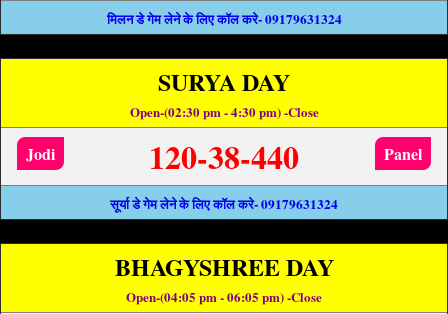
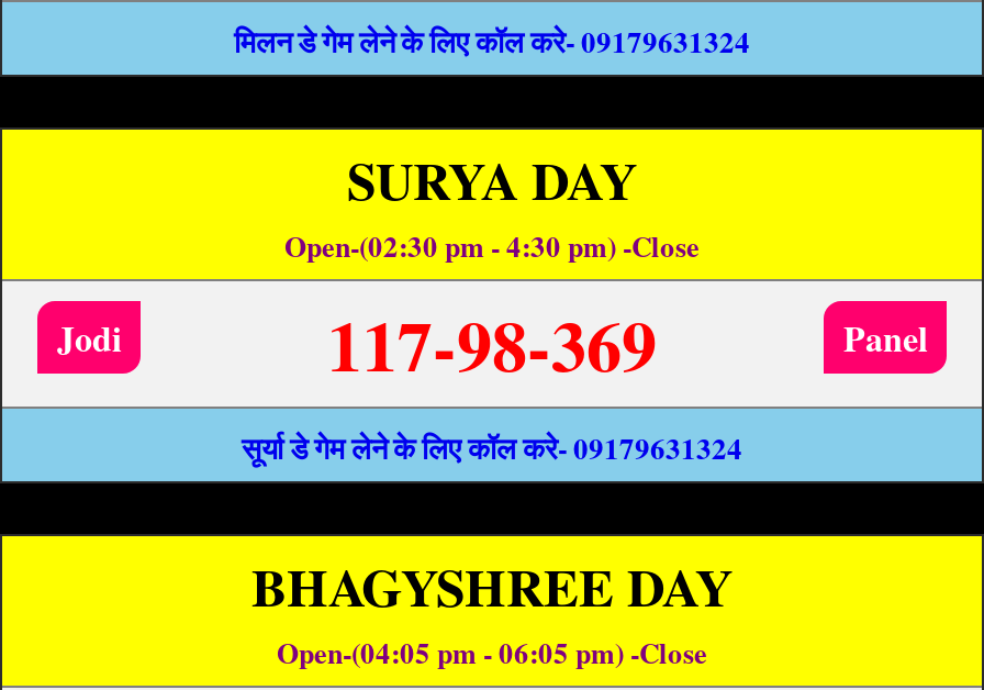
- 120-38-440
+ 117-98-369
